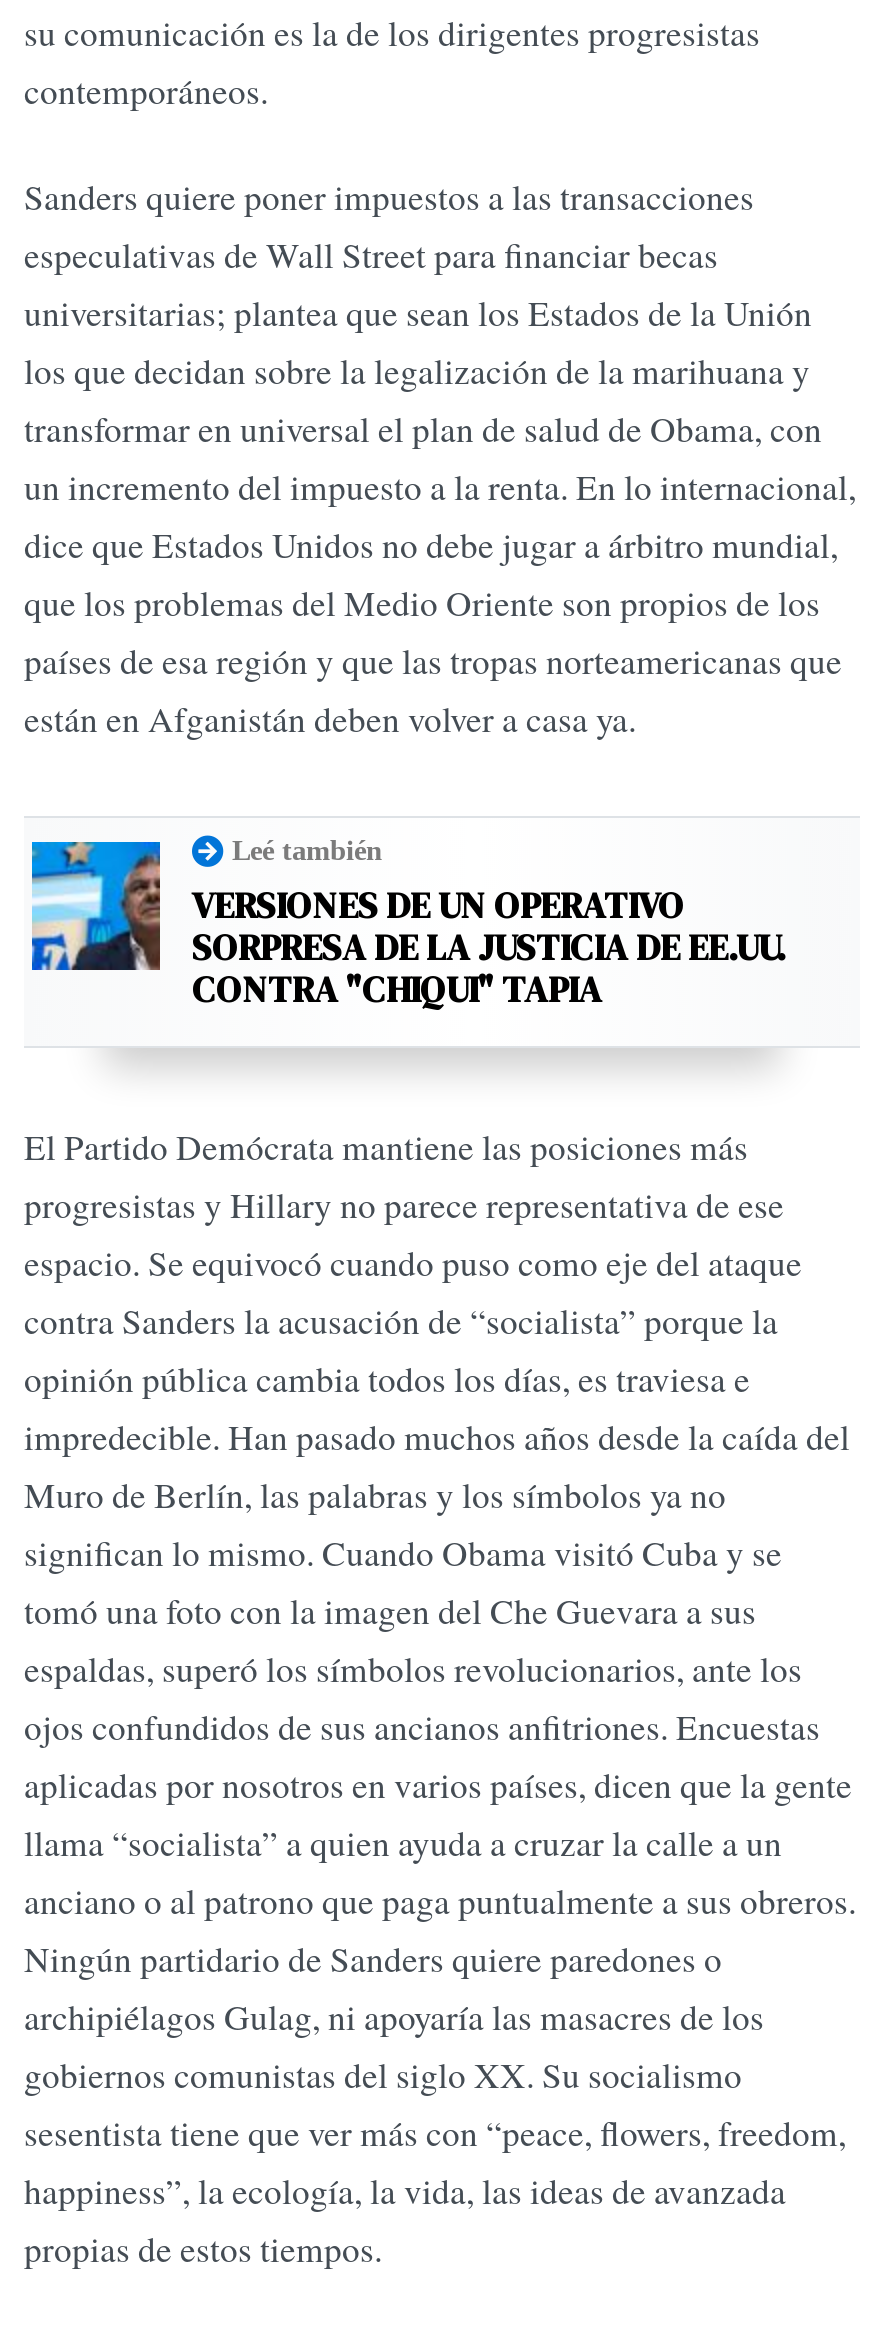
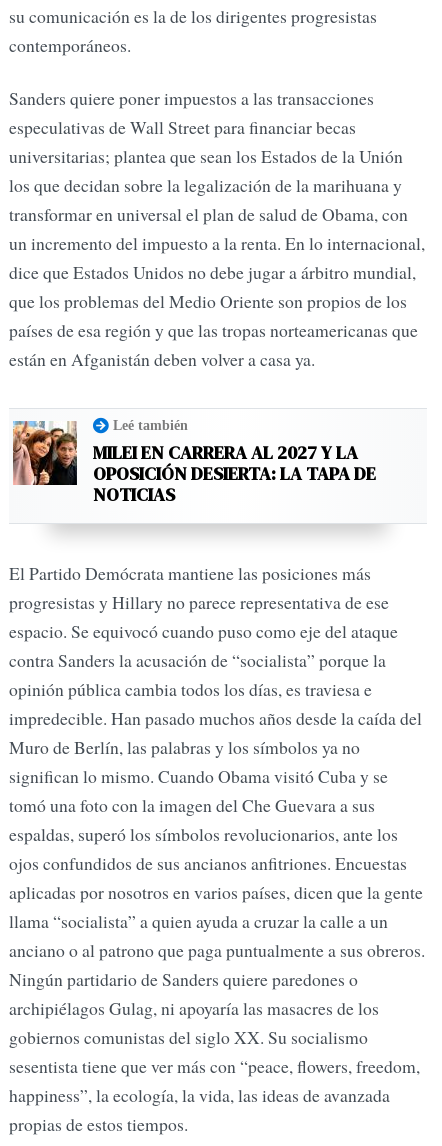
- [image]
- VERSIONES DE UN OPERATIVO
- SORPRESA DE LA JUSTICIA DE EE.UU.
- CONTRA "CHIQUI" TAPIA
+ [image]
+ MILEI EN CARRERA AL 2027 Y LA
+ OPOSICIÓN DESIERTA: LA TAPA DE
+ NOTICIAS
